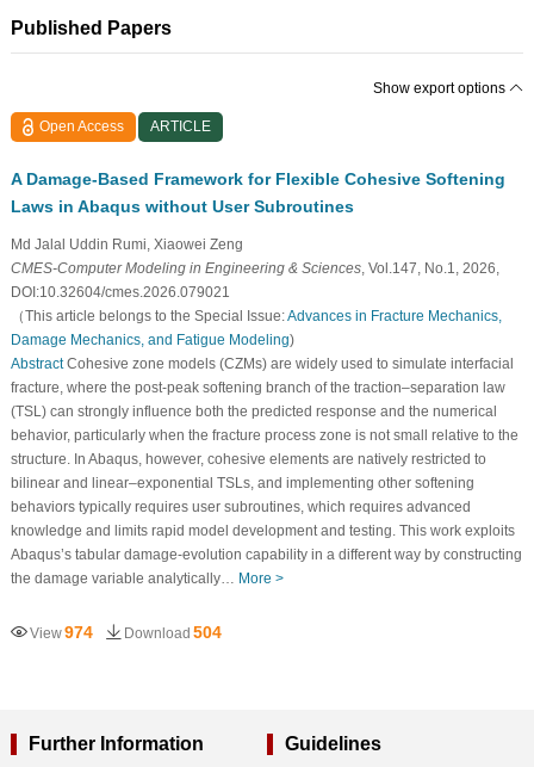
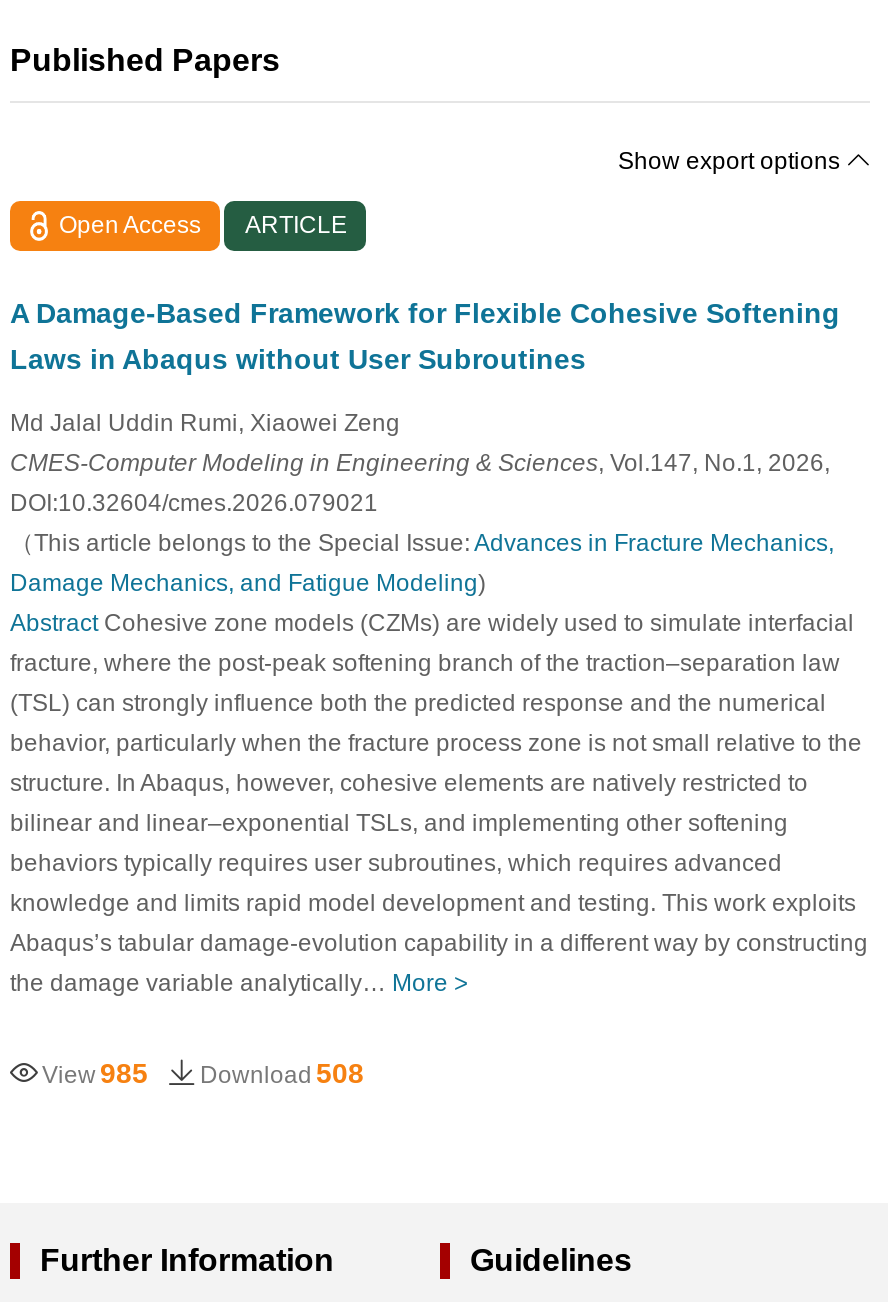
- View 974
+ View 985

- Download 504
+ Download 508
